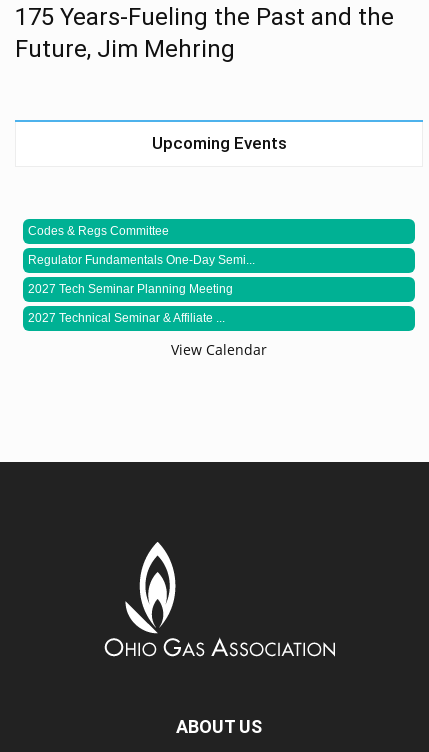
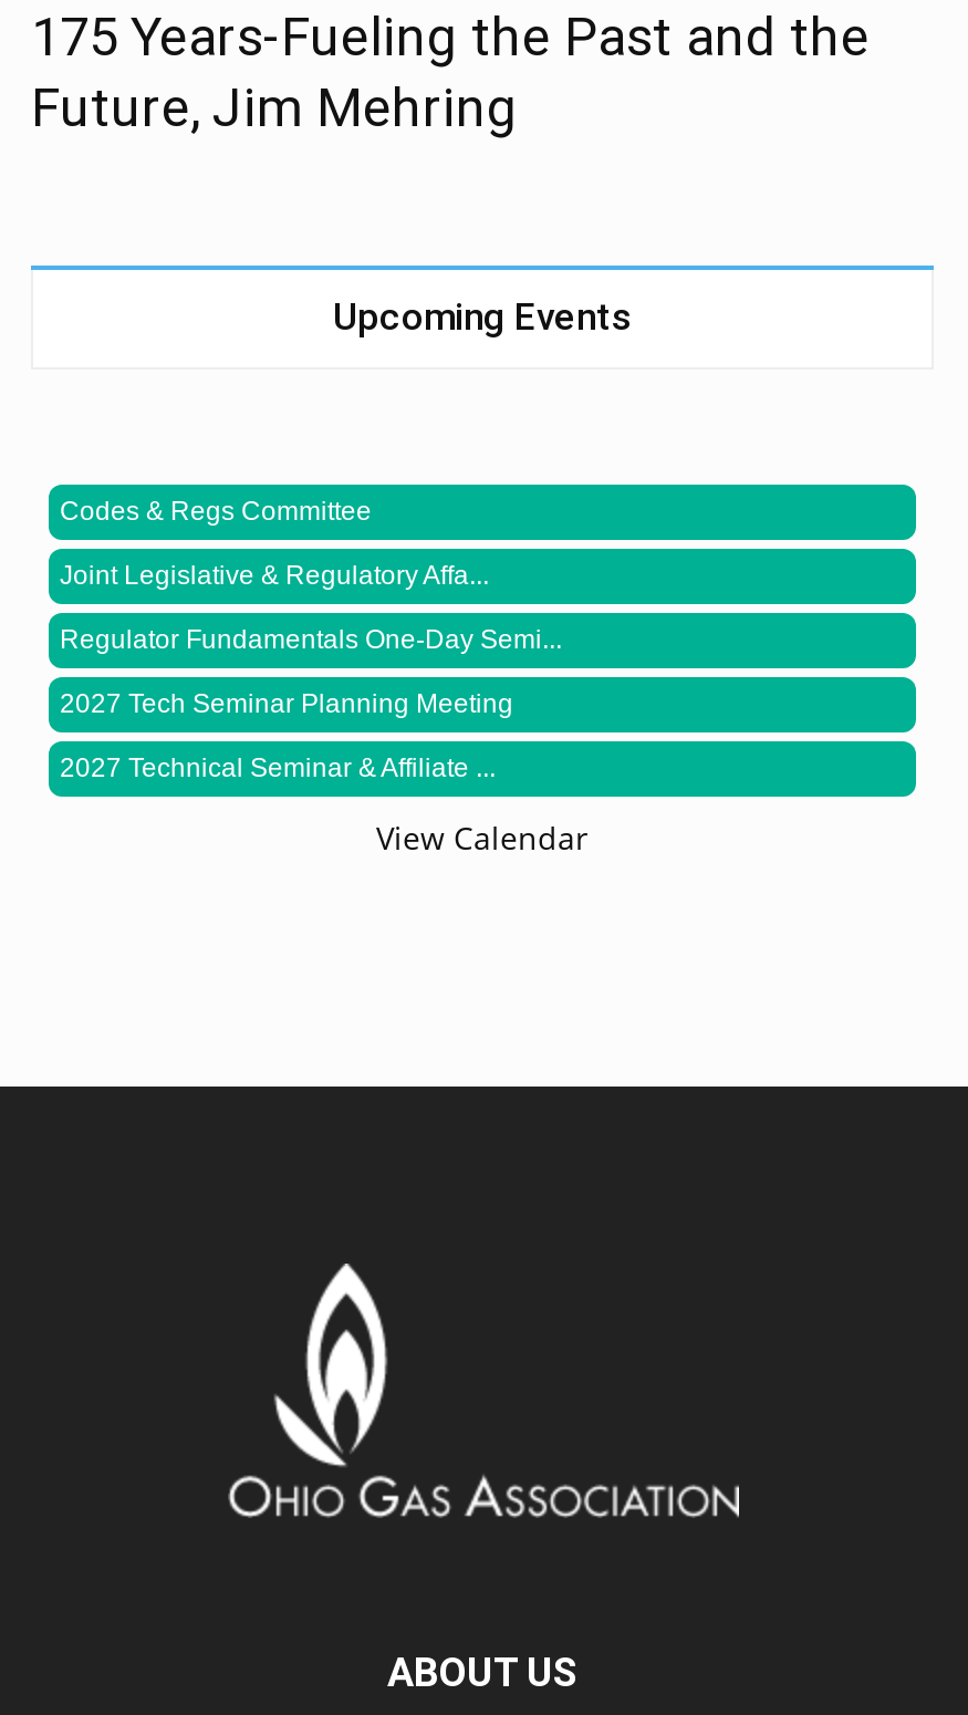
+ Joint Legislative & Regulatory Affa...
